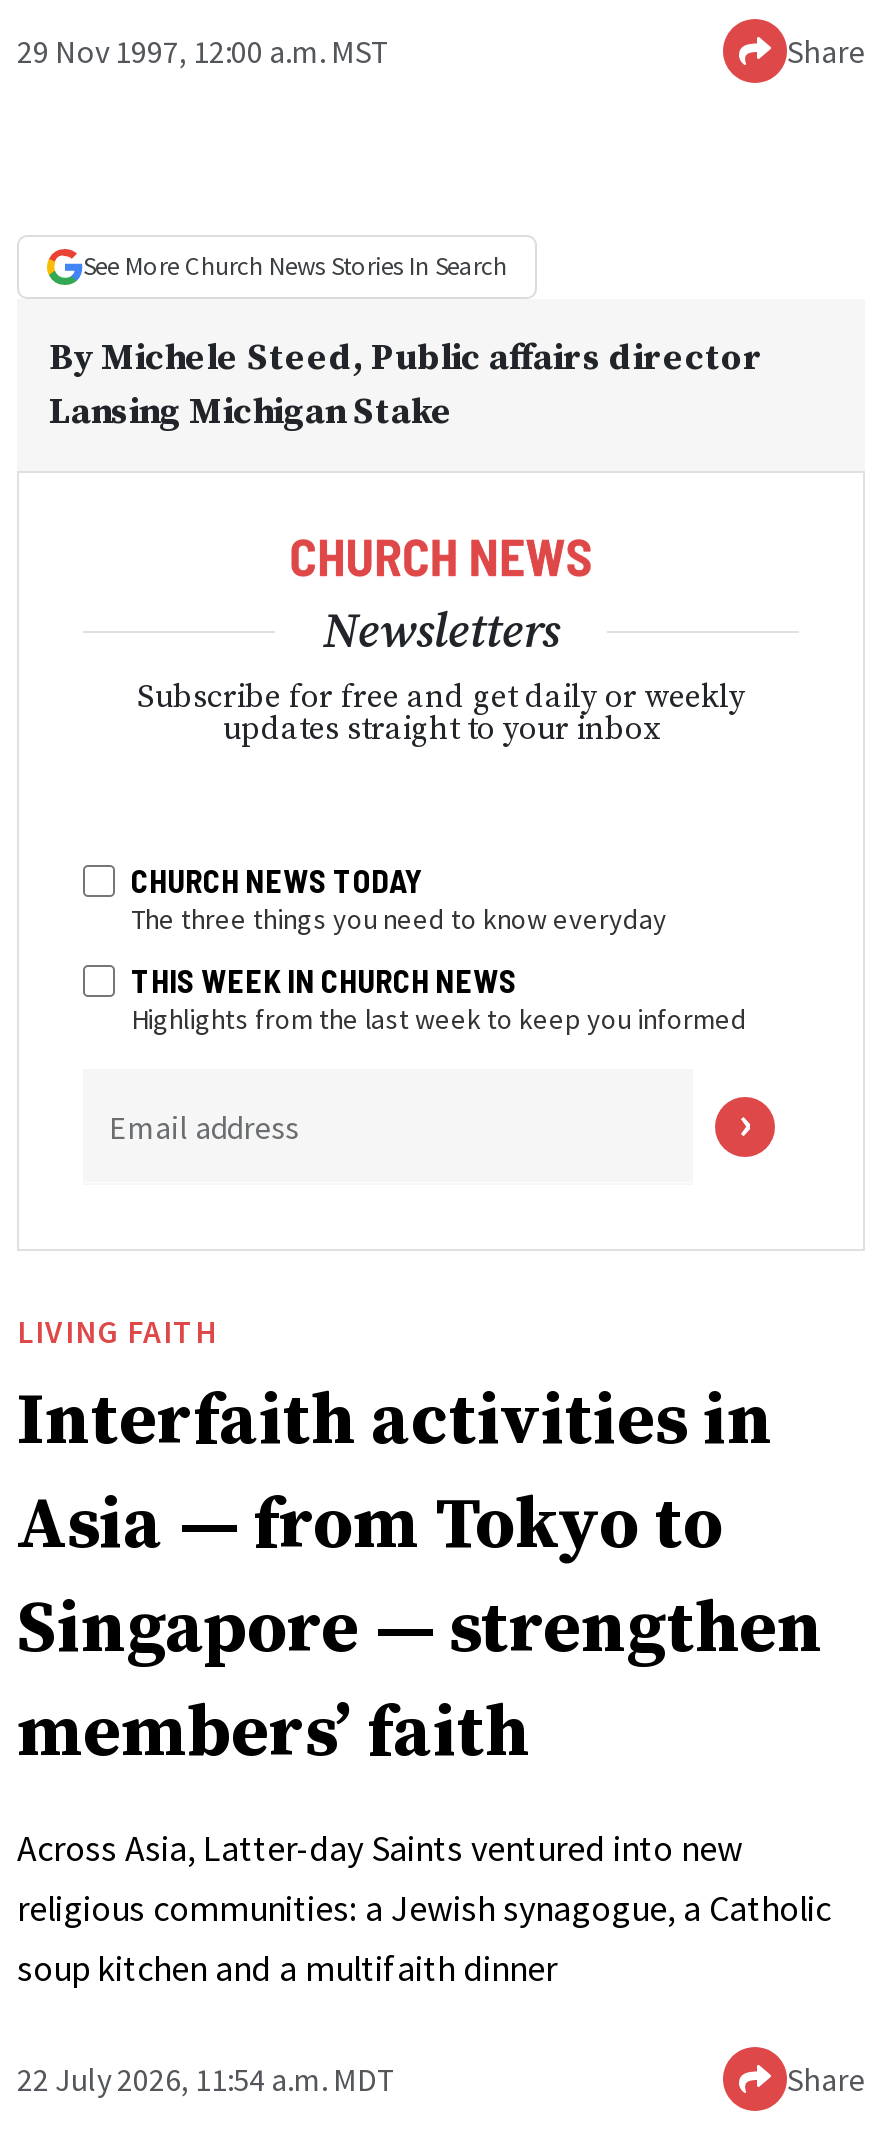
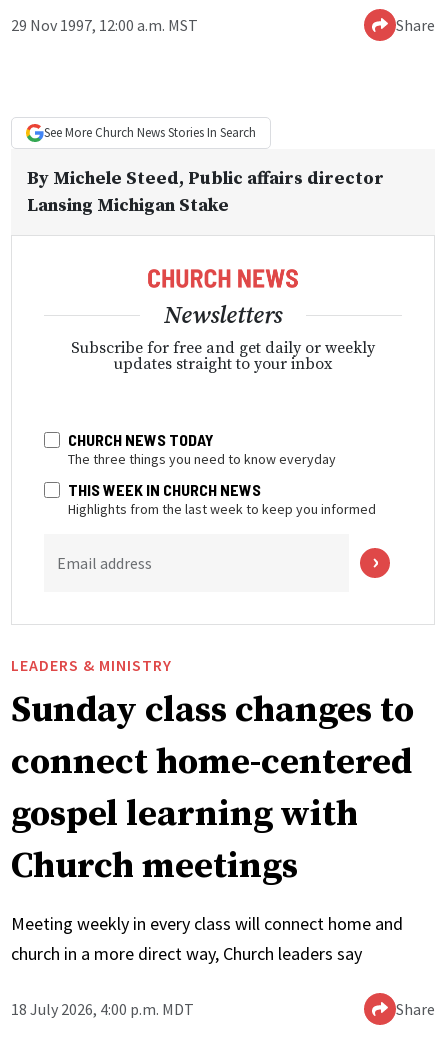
- LIVING FAITH
- Interfaith activities in
- Asia — from Tokyo to
- Singapore — strengthen
- members’ faith
+ LEADERS & MINISTRY
+ Sunday class changes to
+ connect home-centered
+ gospel learning with
+ Church meetings

- Across Asia, Latter-day Saints ventured into new
- religious communities: a Jewish synagogue, a Catholic
- soup kitchen and a multifaith dinner
+ Meeting weekly in every class will connect home and
+ church in a more direct way, Church leaders say

- 22 July 2026, 11:54 a.m. MDT
+ 18 July 2026, 4:00 p.m. MDT
